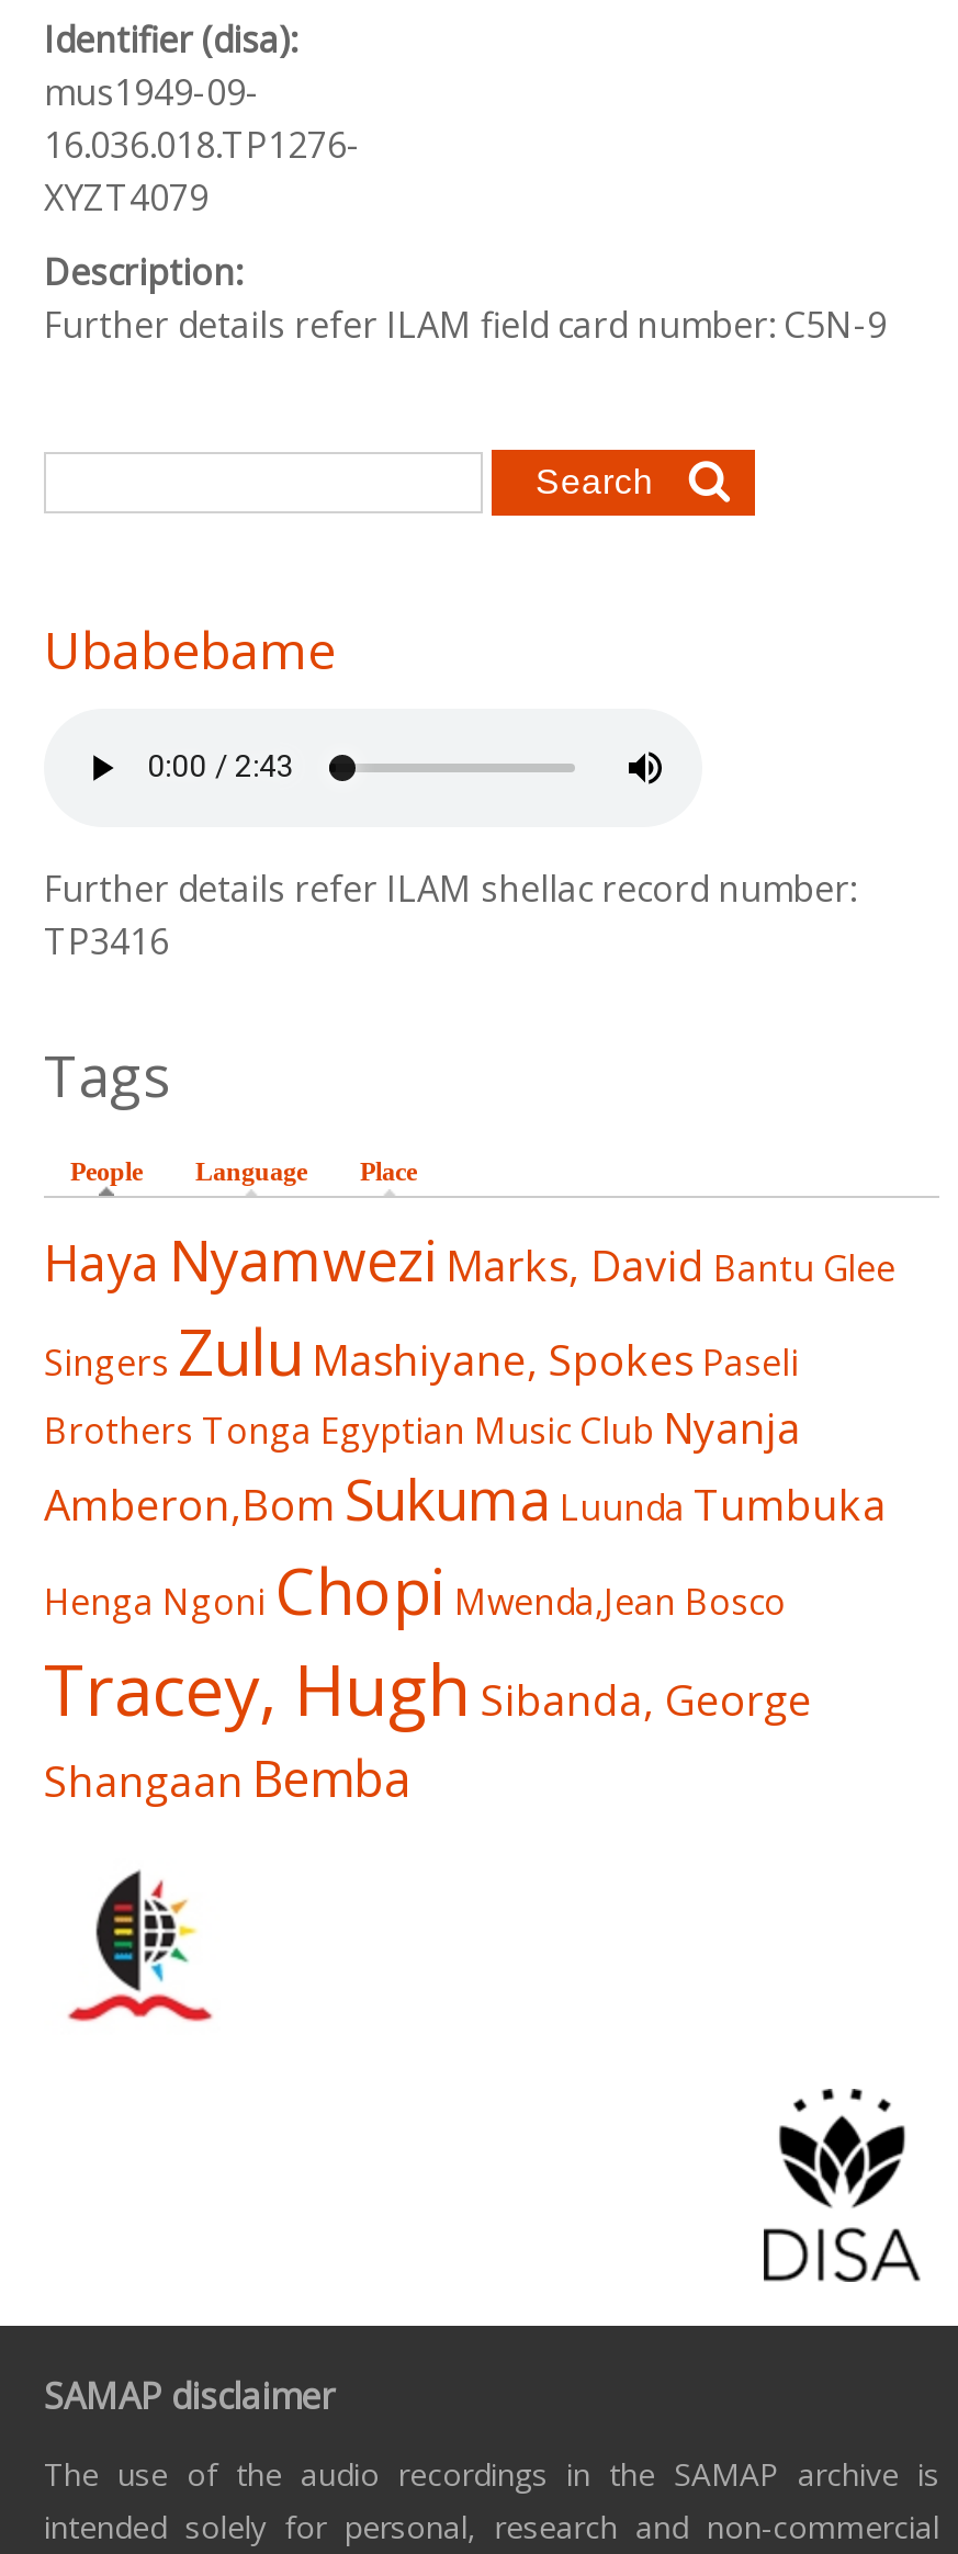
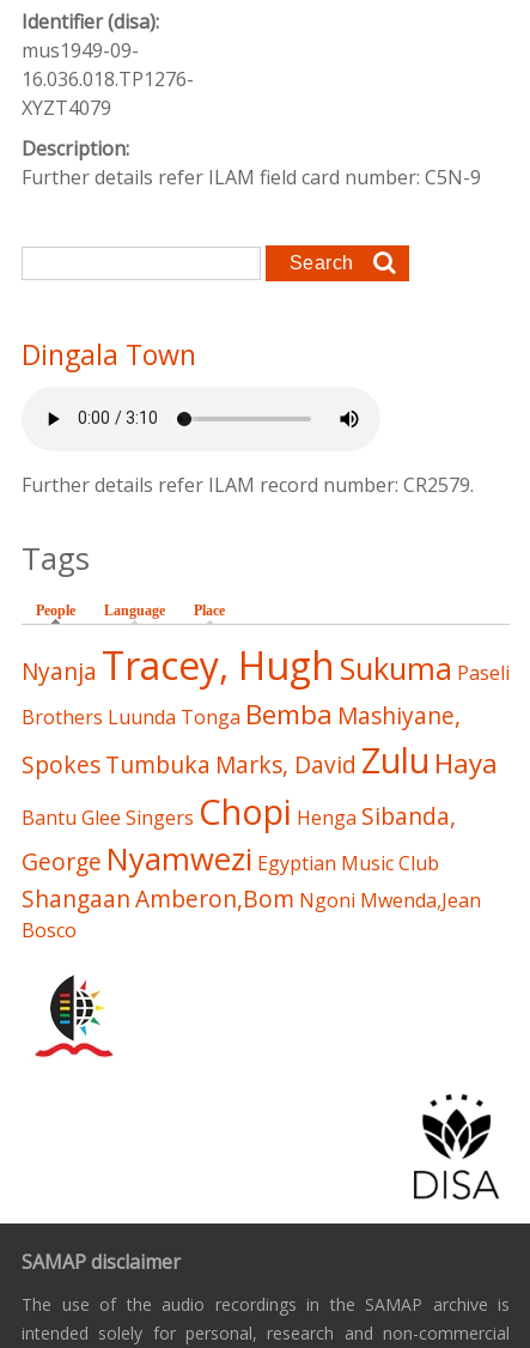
- Ubabebame
+ Dingala Town

- Further details refer ILAM shellac record number:
- TP3416
+ Further details refer ILAM record number: CR2579.

- Haya Nyamwezi Marks, David Bantu Glee
- Singers Zulu Mashiyane, Spokes Paseli
- Brothers Tonga Egyptian Music Club Nyanja
- Amberon,Bom Sukuma Luunda Tumbuka
- Henga Ngoni Chopi Mwenda,Jean Bosco
- Tracey, Hugh Sibanda, George
- Shangaan Bemba
+ Nyanja Tracey, Hugh Sukuma Paseli
+ Brothers Luunda Tonga Bemba Mashiyane,
+ Spokes Tumbuka Marks, David Zulu Haya
+ Bantu Glee Singers Chopi Henga Sibanda,
+ George Nyamwezi Egyptian Music Club
+ Shangaan Amberon,Bom Ngoni Mwenda,Jean
+ Bosco
